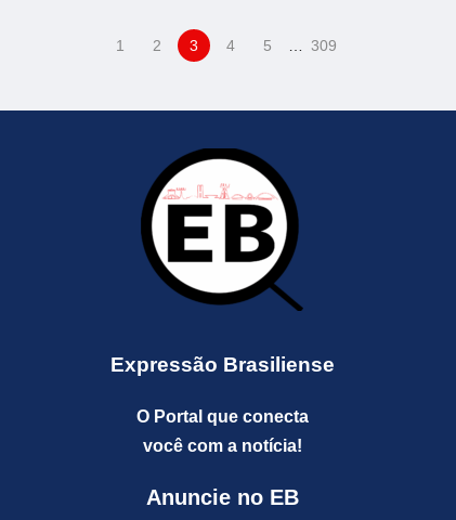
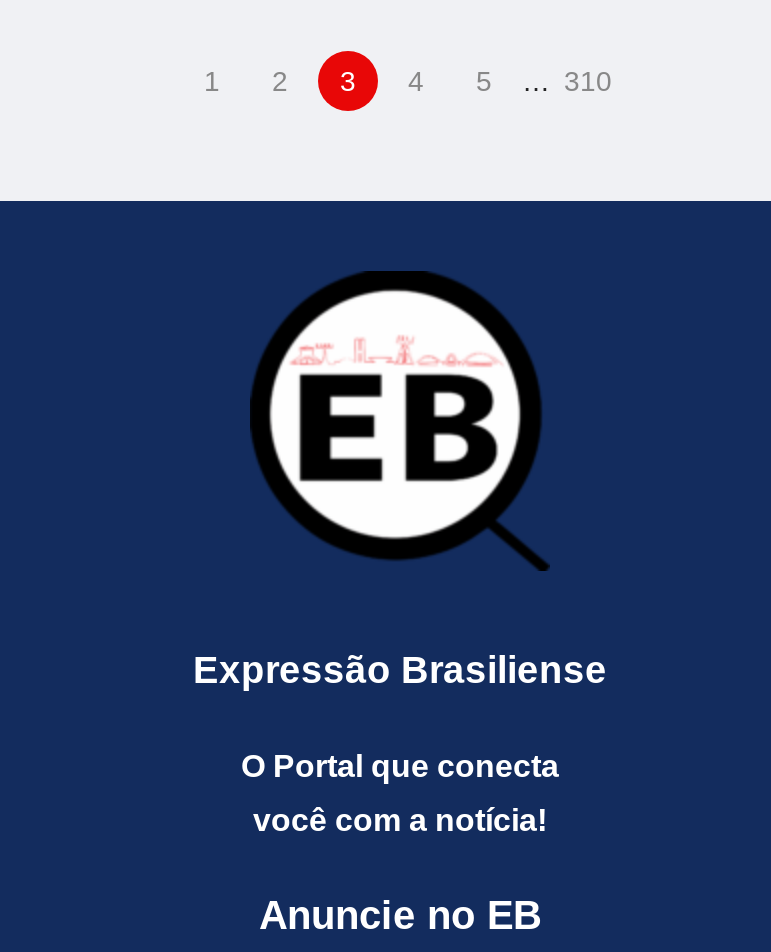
- 1 2 3 4 5 … 309
+ 1 2 3 4 5 … 310
